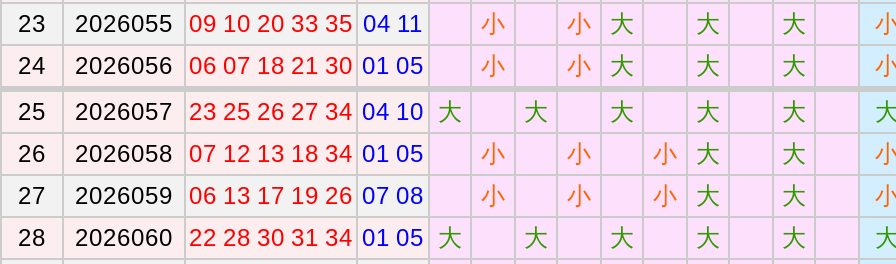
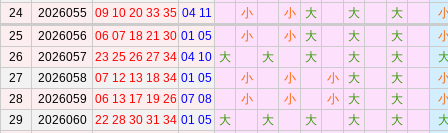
- 23 2026055 09 10 20 33 35 04 11
+ 24 2026055 09 10 20 33 35 04 11

- 24 2026056 06 07 18 21 30 01 05
+ 25 2026056 06 07 18 21 30 01 05

- 25 2026057 23 25 26 27 34 04 10 大
+ 26 2026057 23 25 26 27 34 04 10 大

- 26 2026058 07 12 13 18 34 01 05
+ 27 2026058 07 12 13 18 34 01 05

- 27 2026059 06 13 17 19 26 07 08
+ 28 2026059 06 13 17 19 26 07 08

- 28 2026060 22 28 30 31 34 01 05 大
+ 29 2026060 22 28 30 31 34 01 05 大
